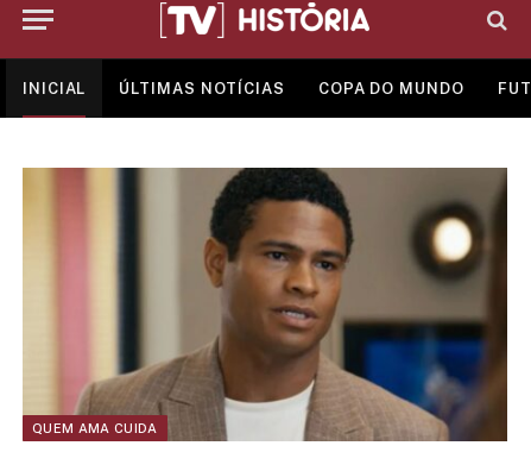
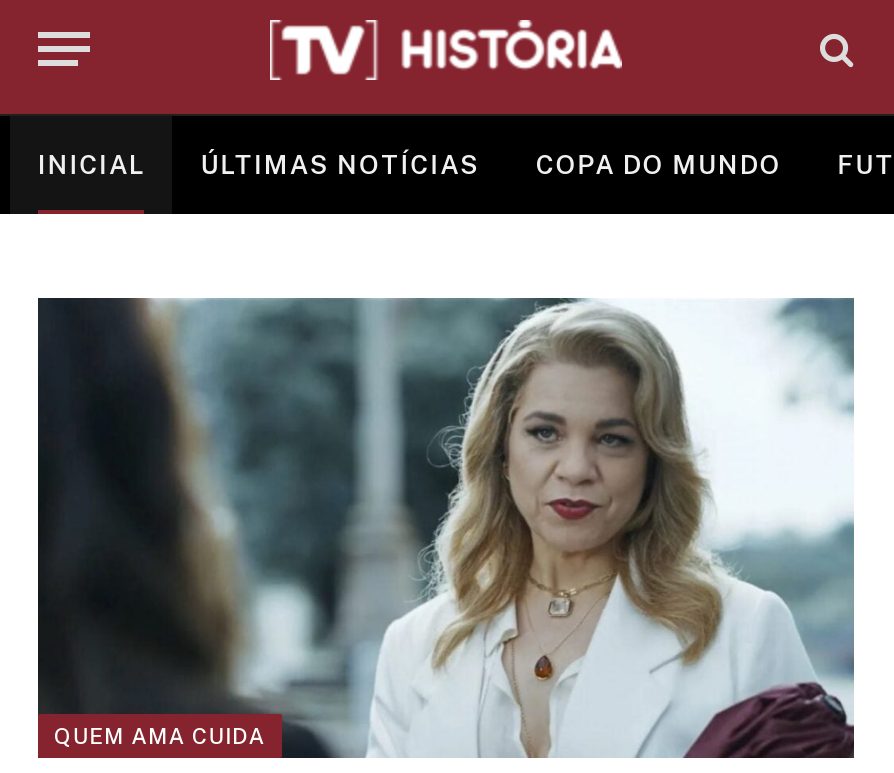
- [image]
+ [image]
